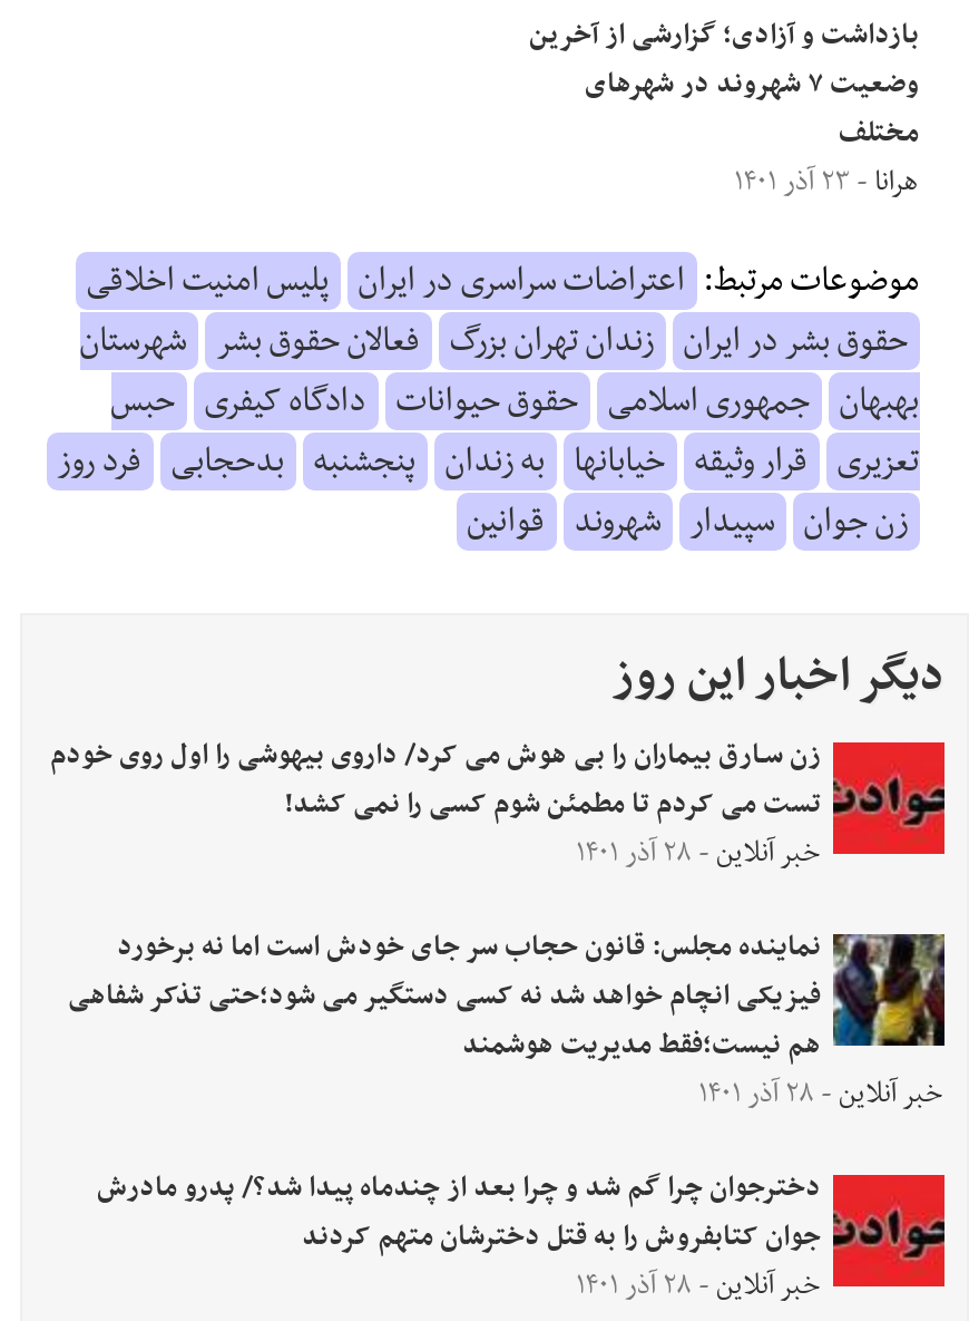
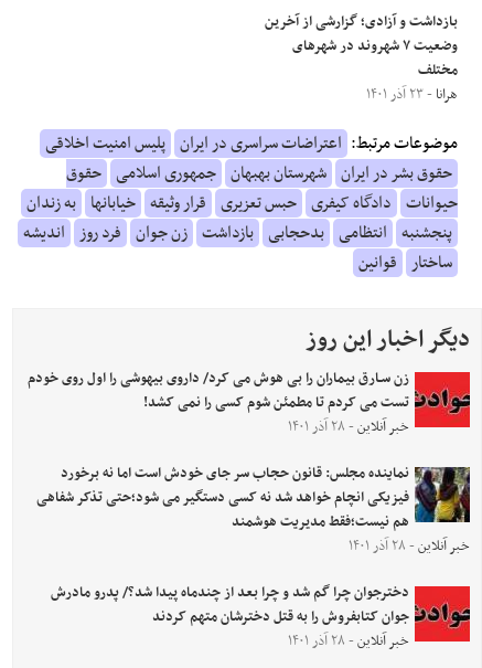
- حقوق بشر در ایران زندان تهران بزرگ فعالان حقوق بشر شهرستان
- بهبهان جمهوری اسلامی حقوق حیوانات دادگاه کیفری حبس
- تعزیری قرار وثیقه خیابانها به زندان پنجشنبه بدحجابی فرد روز
- زن جوان سپیدار شهروند قوانین
+ حقوق بشر در ایران شهرستان بهبهان جمهوری اسلامی حقوق
+ حیوانات دادگاه کیفری حبس تعزیری قرار وثیقه خیابانها به زندان
+ پنجشنبه انتظامی بدحجابی بازداشت زن جوان فرد روز اندیشه
+ ساختار قوانین
